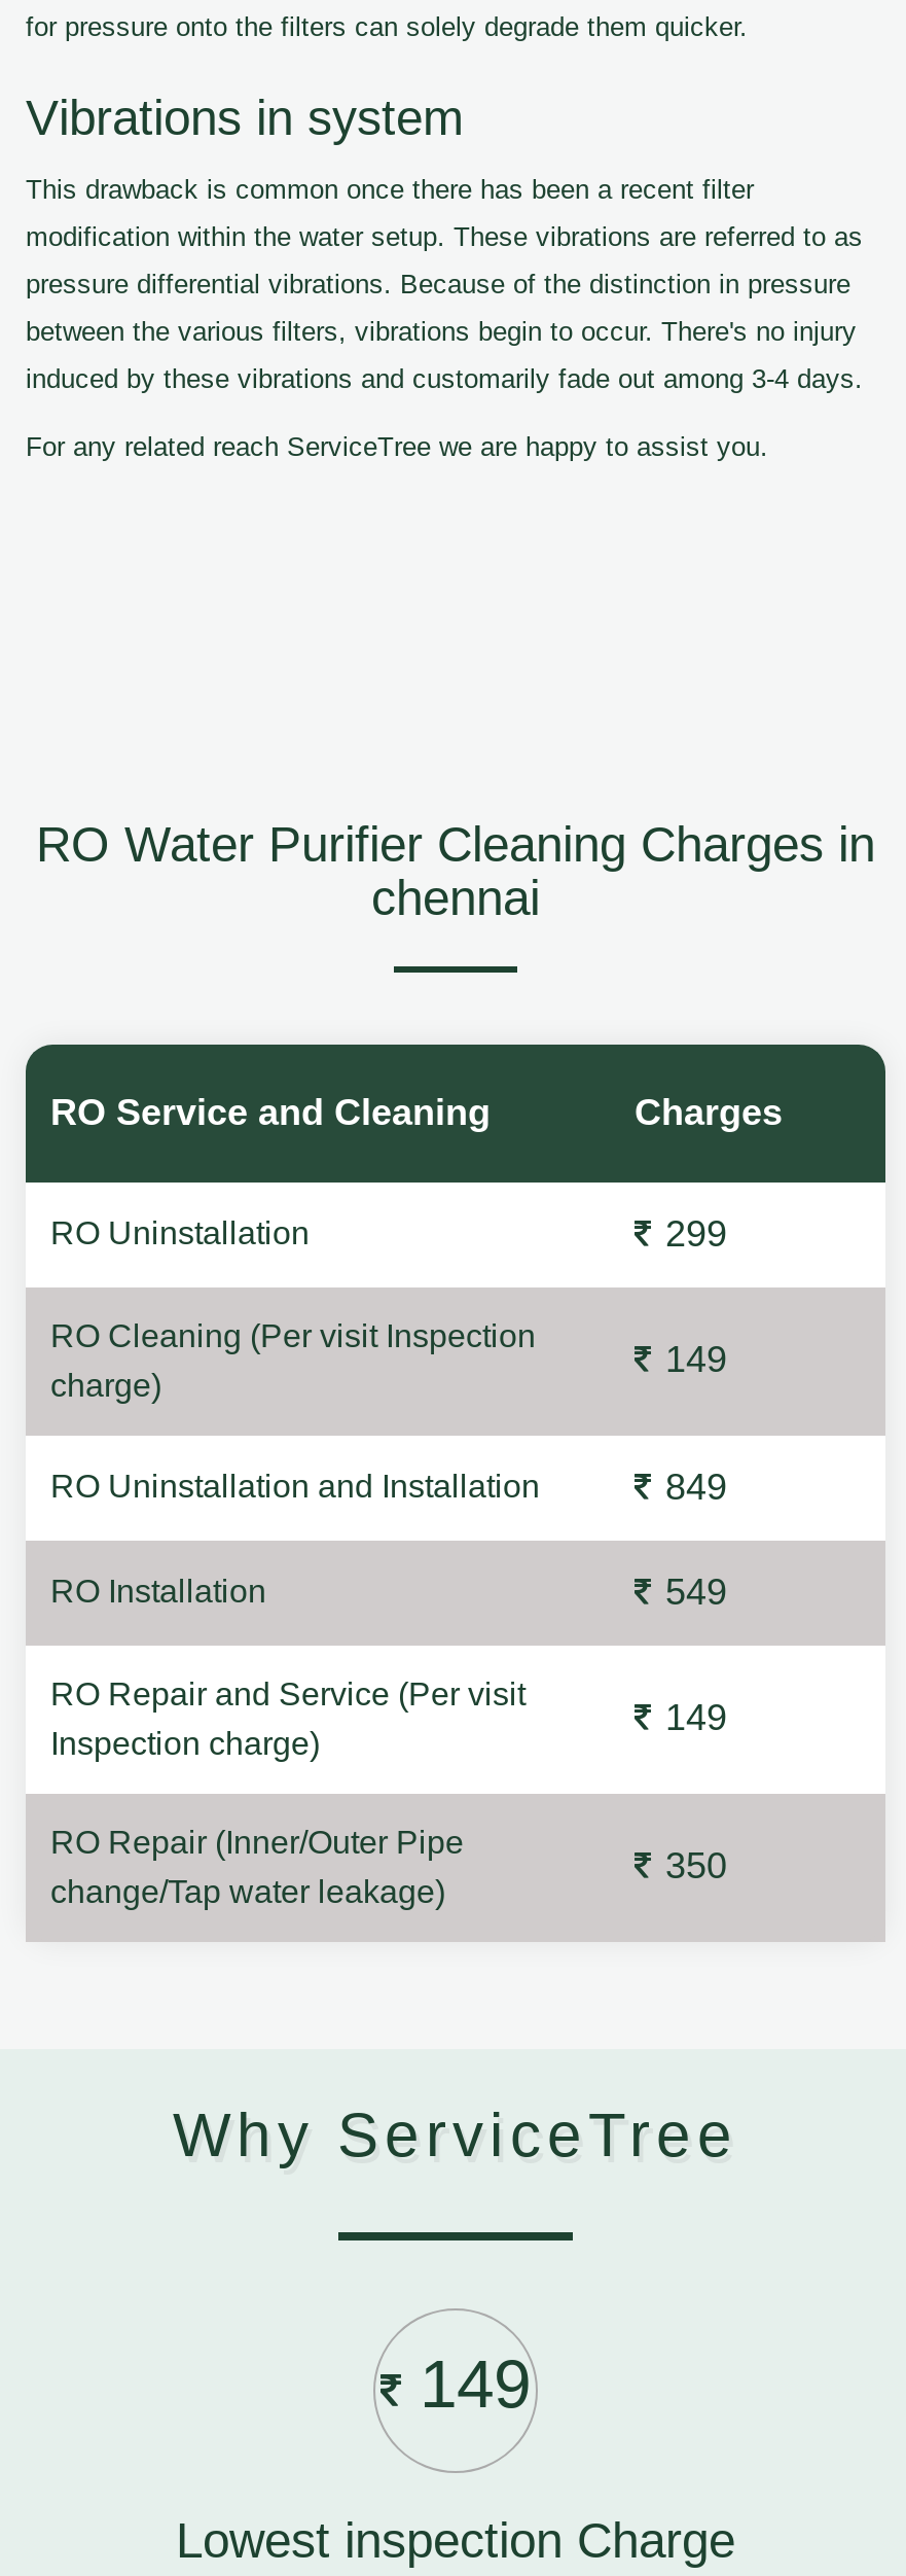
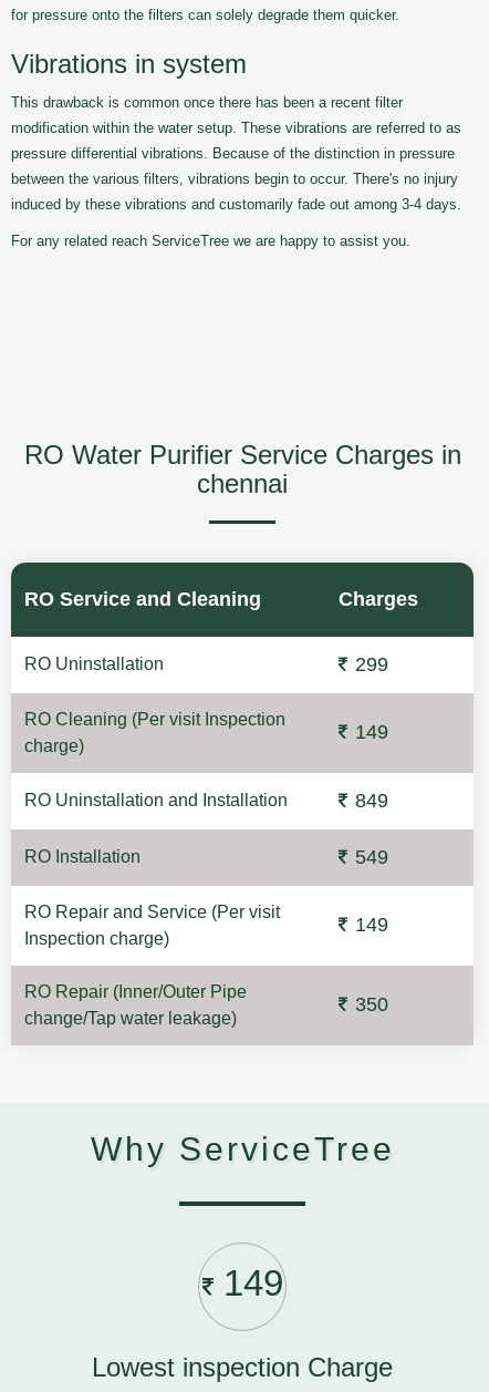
- RO Water Purifier Cleaning Charges in
+ RO Water Purifier Service Charges in
